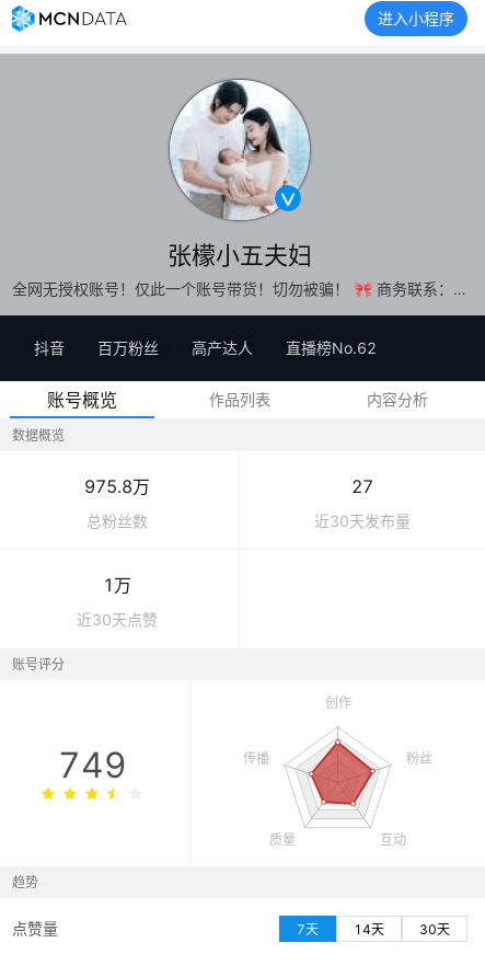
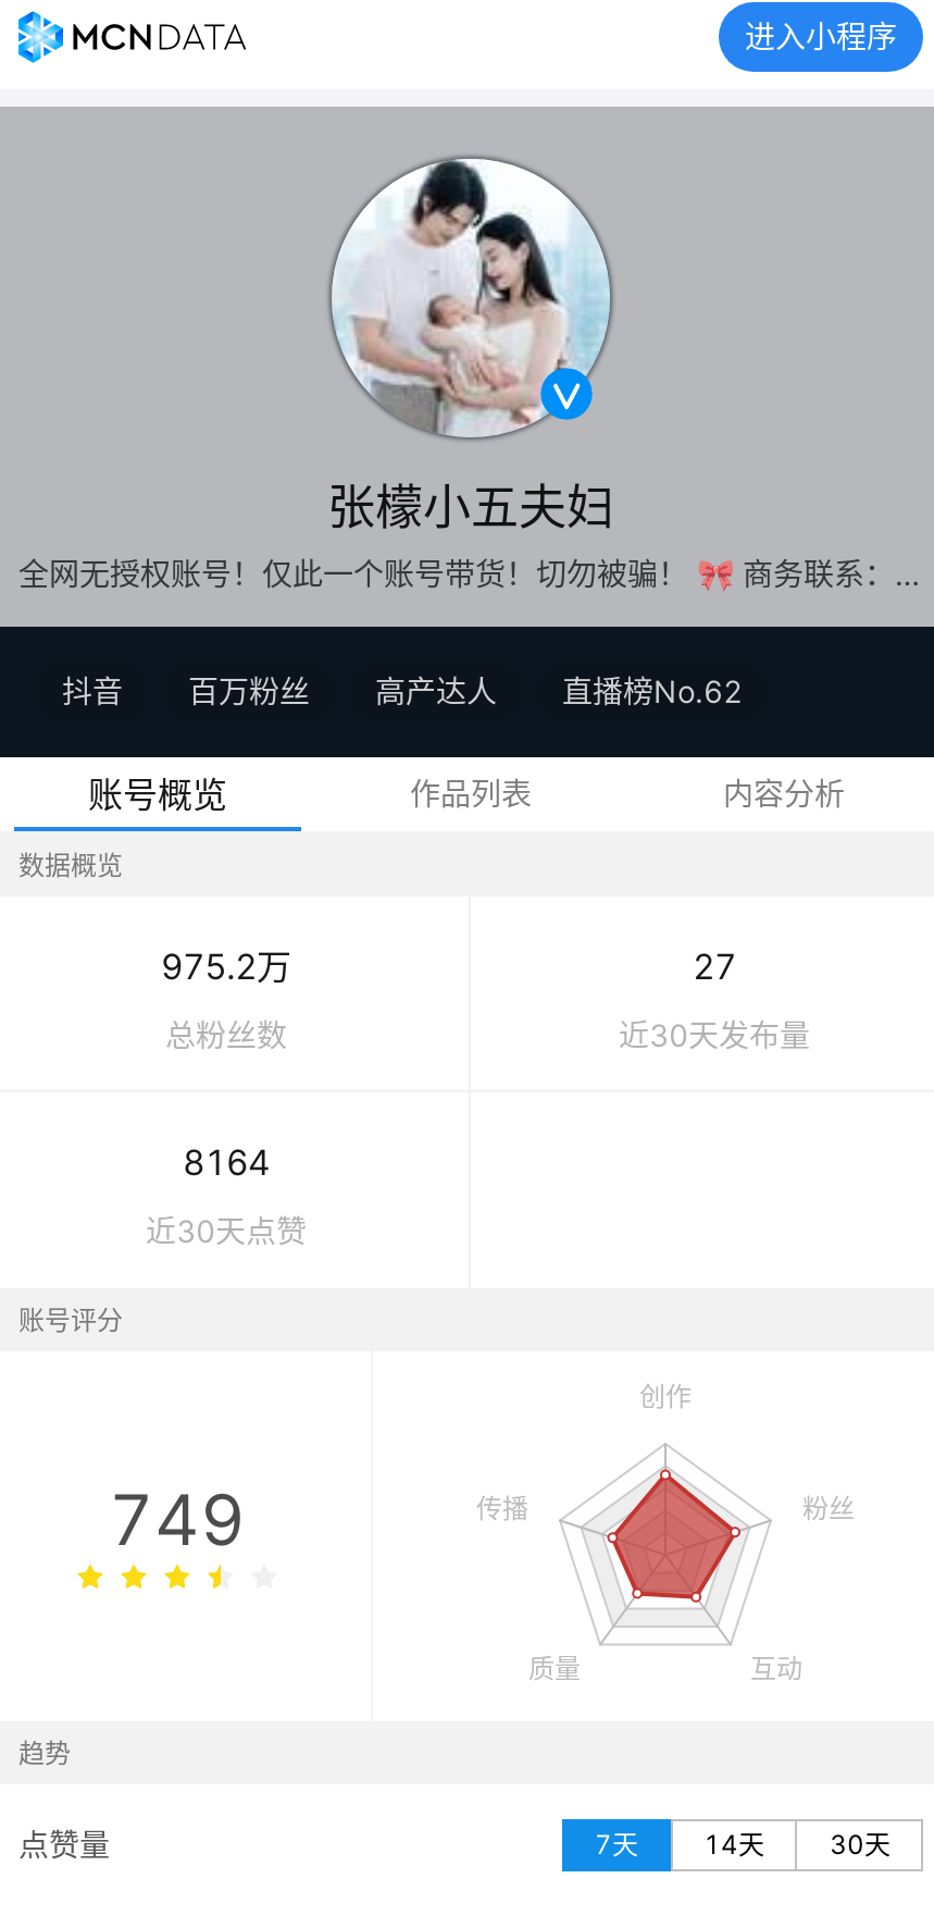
- 975.8万
+ 975.2万

- 1万
+ 8164
